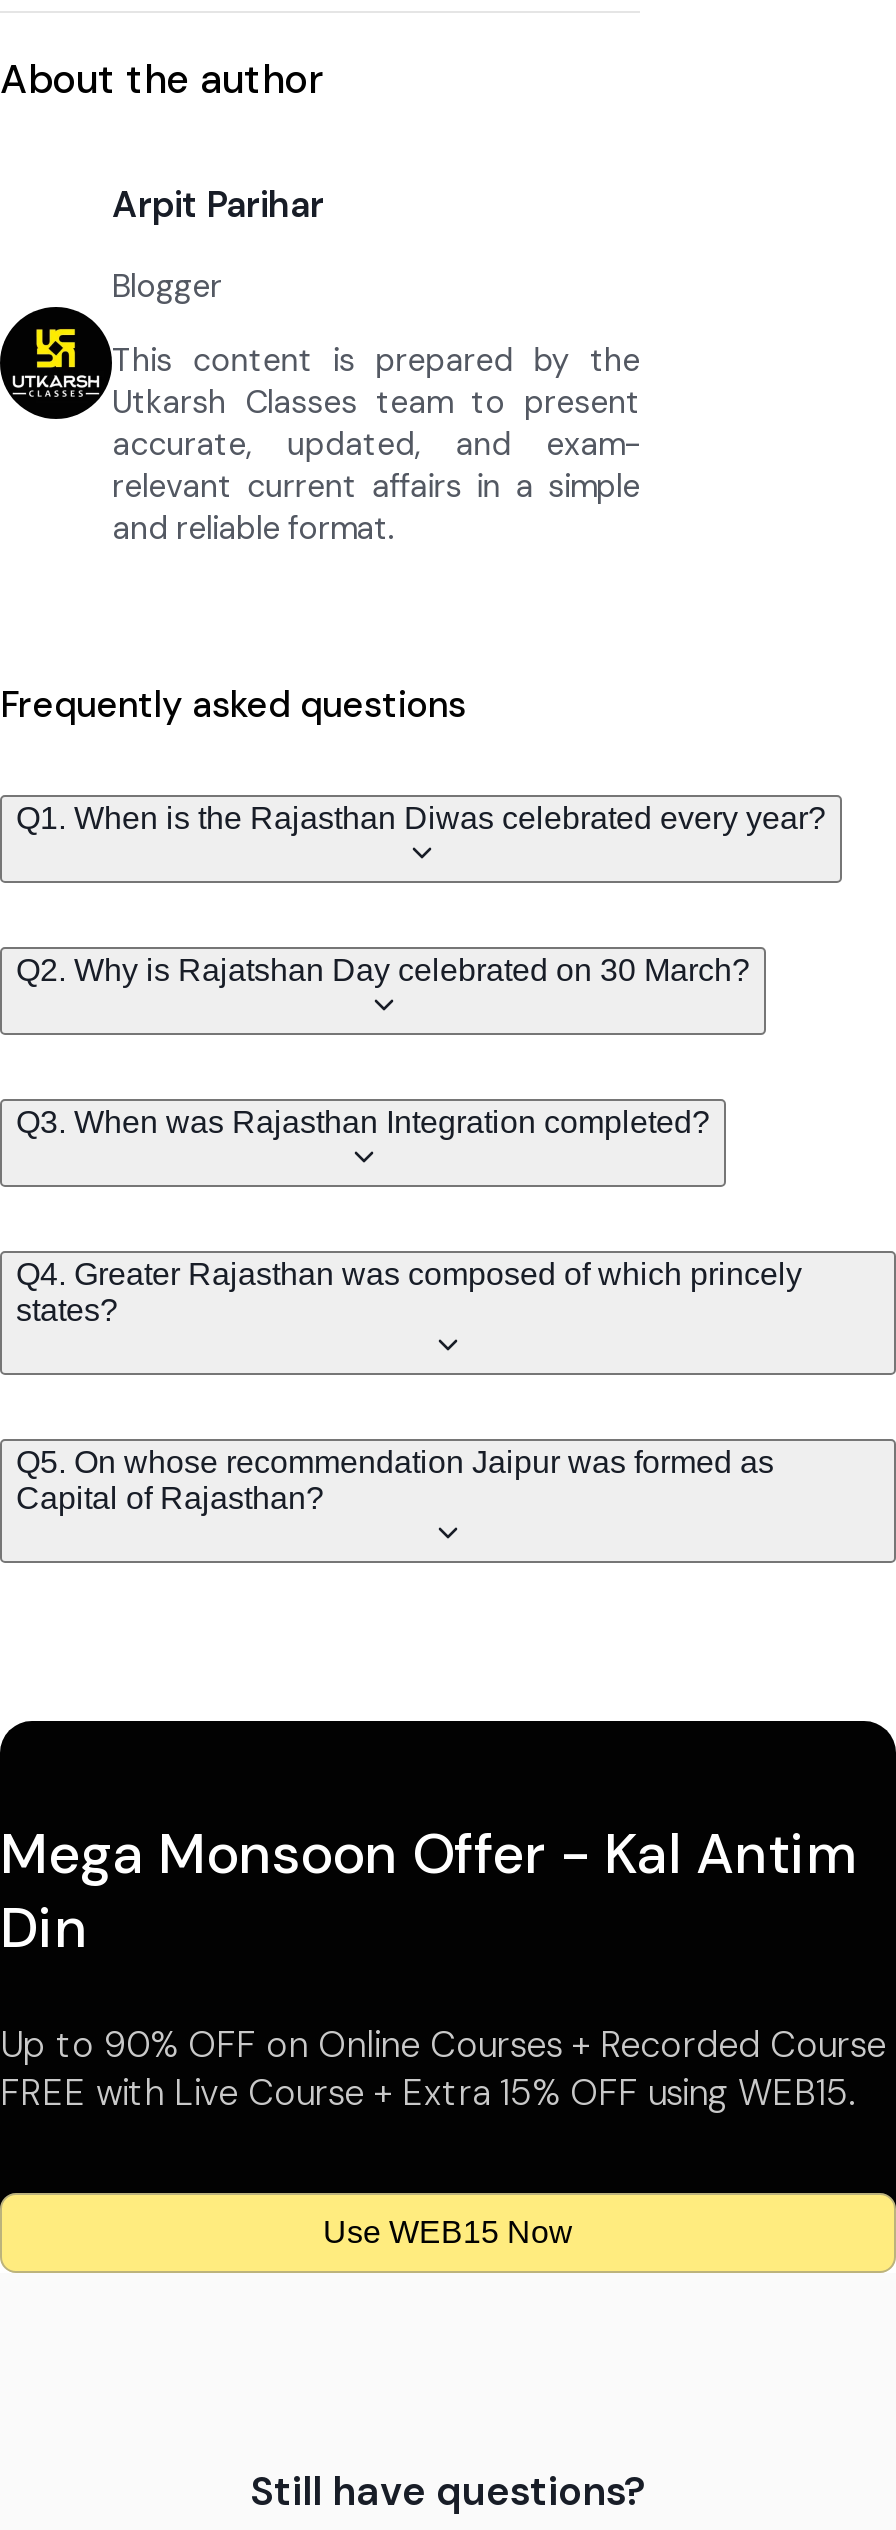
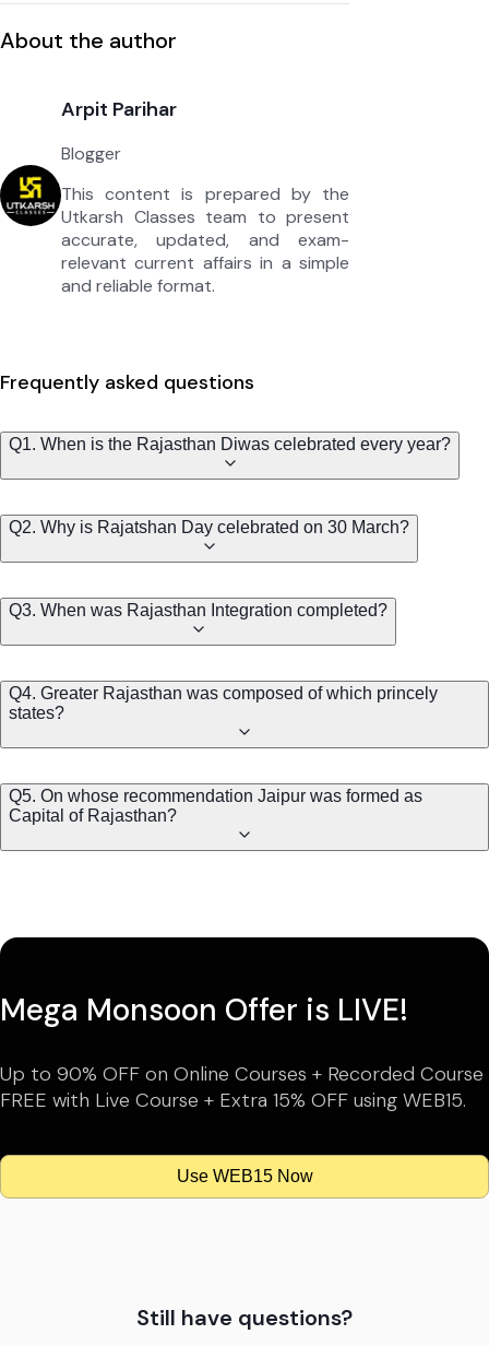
- Mega Monsoon Offer - Kal Antim
- Din
+ Mega Monsoon Offer is LIVE!
